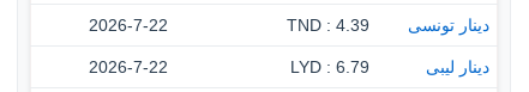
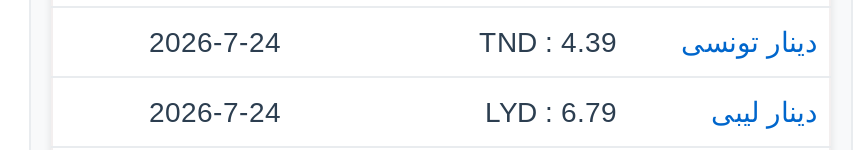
- 2026-7-22
+ 2026-7-24

- 2026-7-22
+ 2026-7-24
